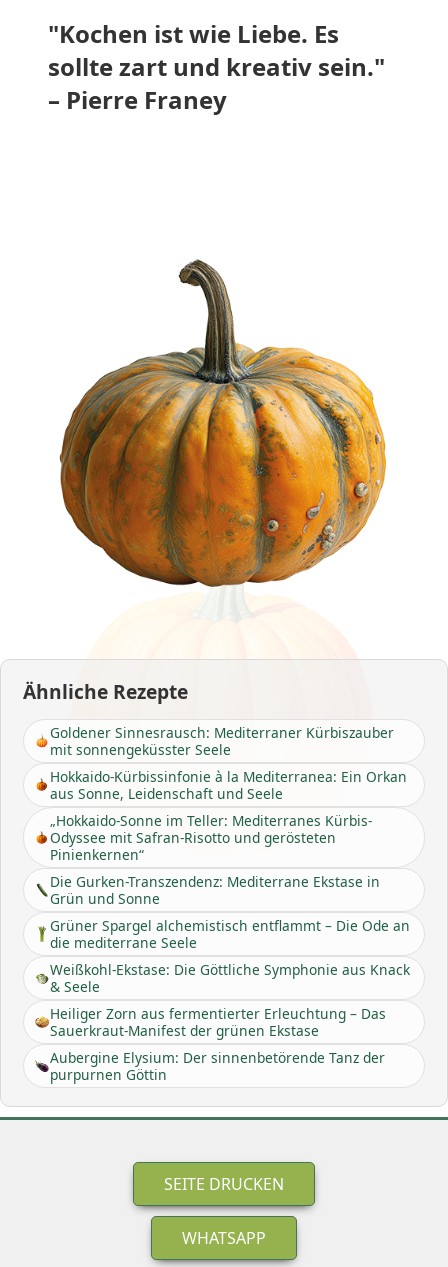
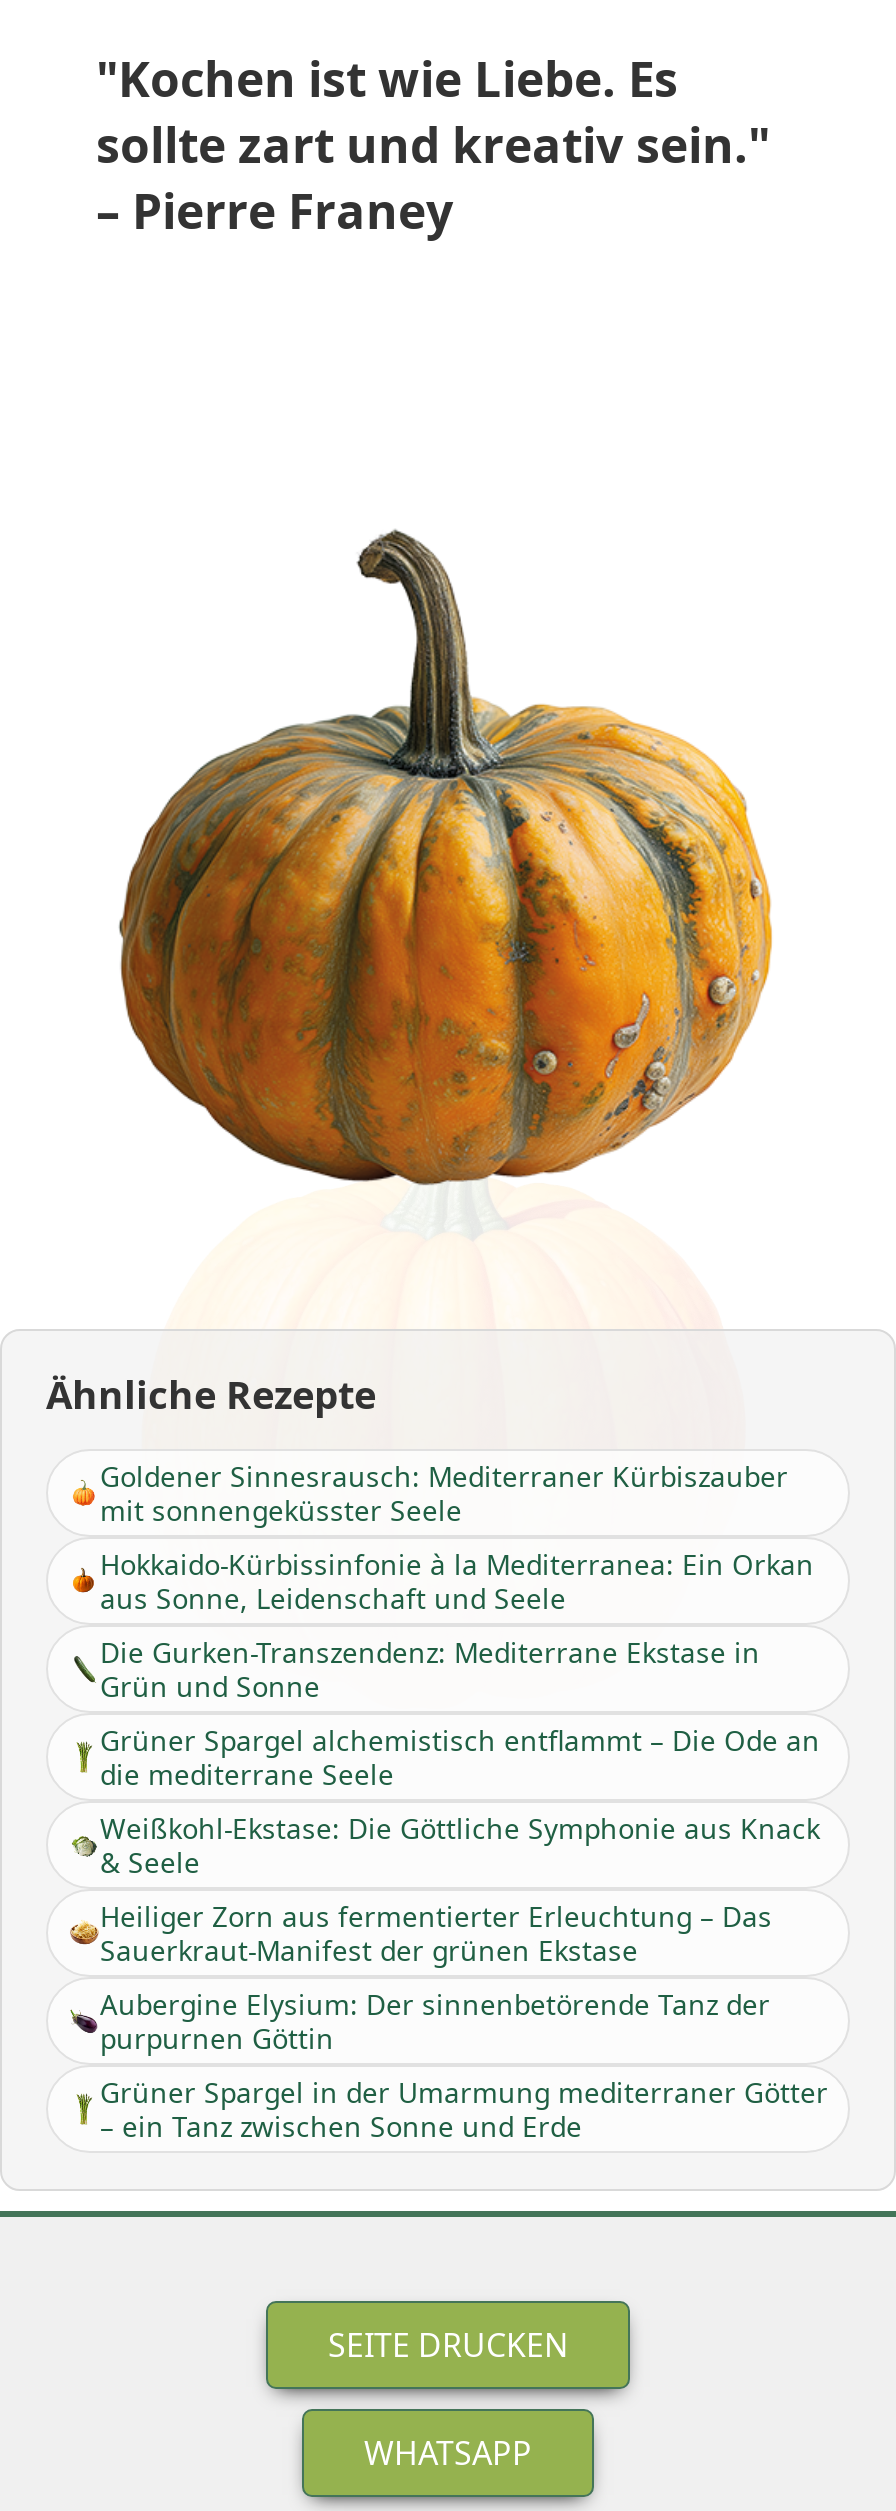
- „Hokkaido-Sonne im Teller: Mediterranes Kürbis-
- Odyssee mit Safran-Risotto und gerösteten
- Pinienkernen“

moved up: Die Gurken-Transzendenz: Mediterrane Ekstase in | Grün und Sonne | Grüner Spargel alchemistisch entflammt – Die Ode an | ... | Aubergine Elysium: Der sinnenbetörende Tanz der | purpurnen Göttin

+ Grüner Spargel in der Umarmung mediterraner Götter
+ – ein Tanz zwischen Sonne und Erde
